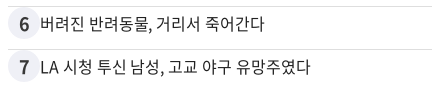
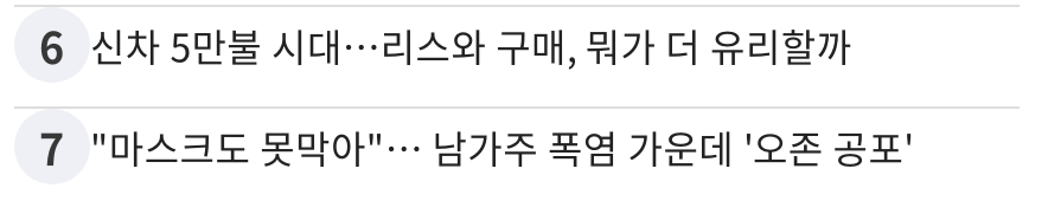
- 6 버려진 반려동물, 거리서 죽어간다
+ 6 신차 5만불 시대…리스와 구매, 뭐가 더 유리할까

- 7 LA 시청 투신 남성, 고교 야구 유망주였다
+ 7 "마스크도 못막아"… 남가주 폭염 가운데 '오존 공포'
